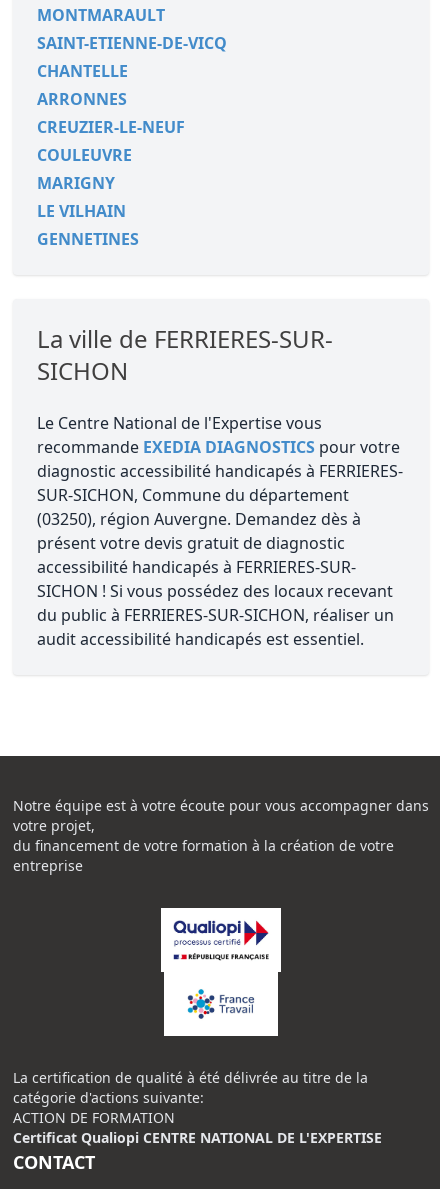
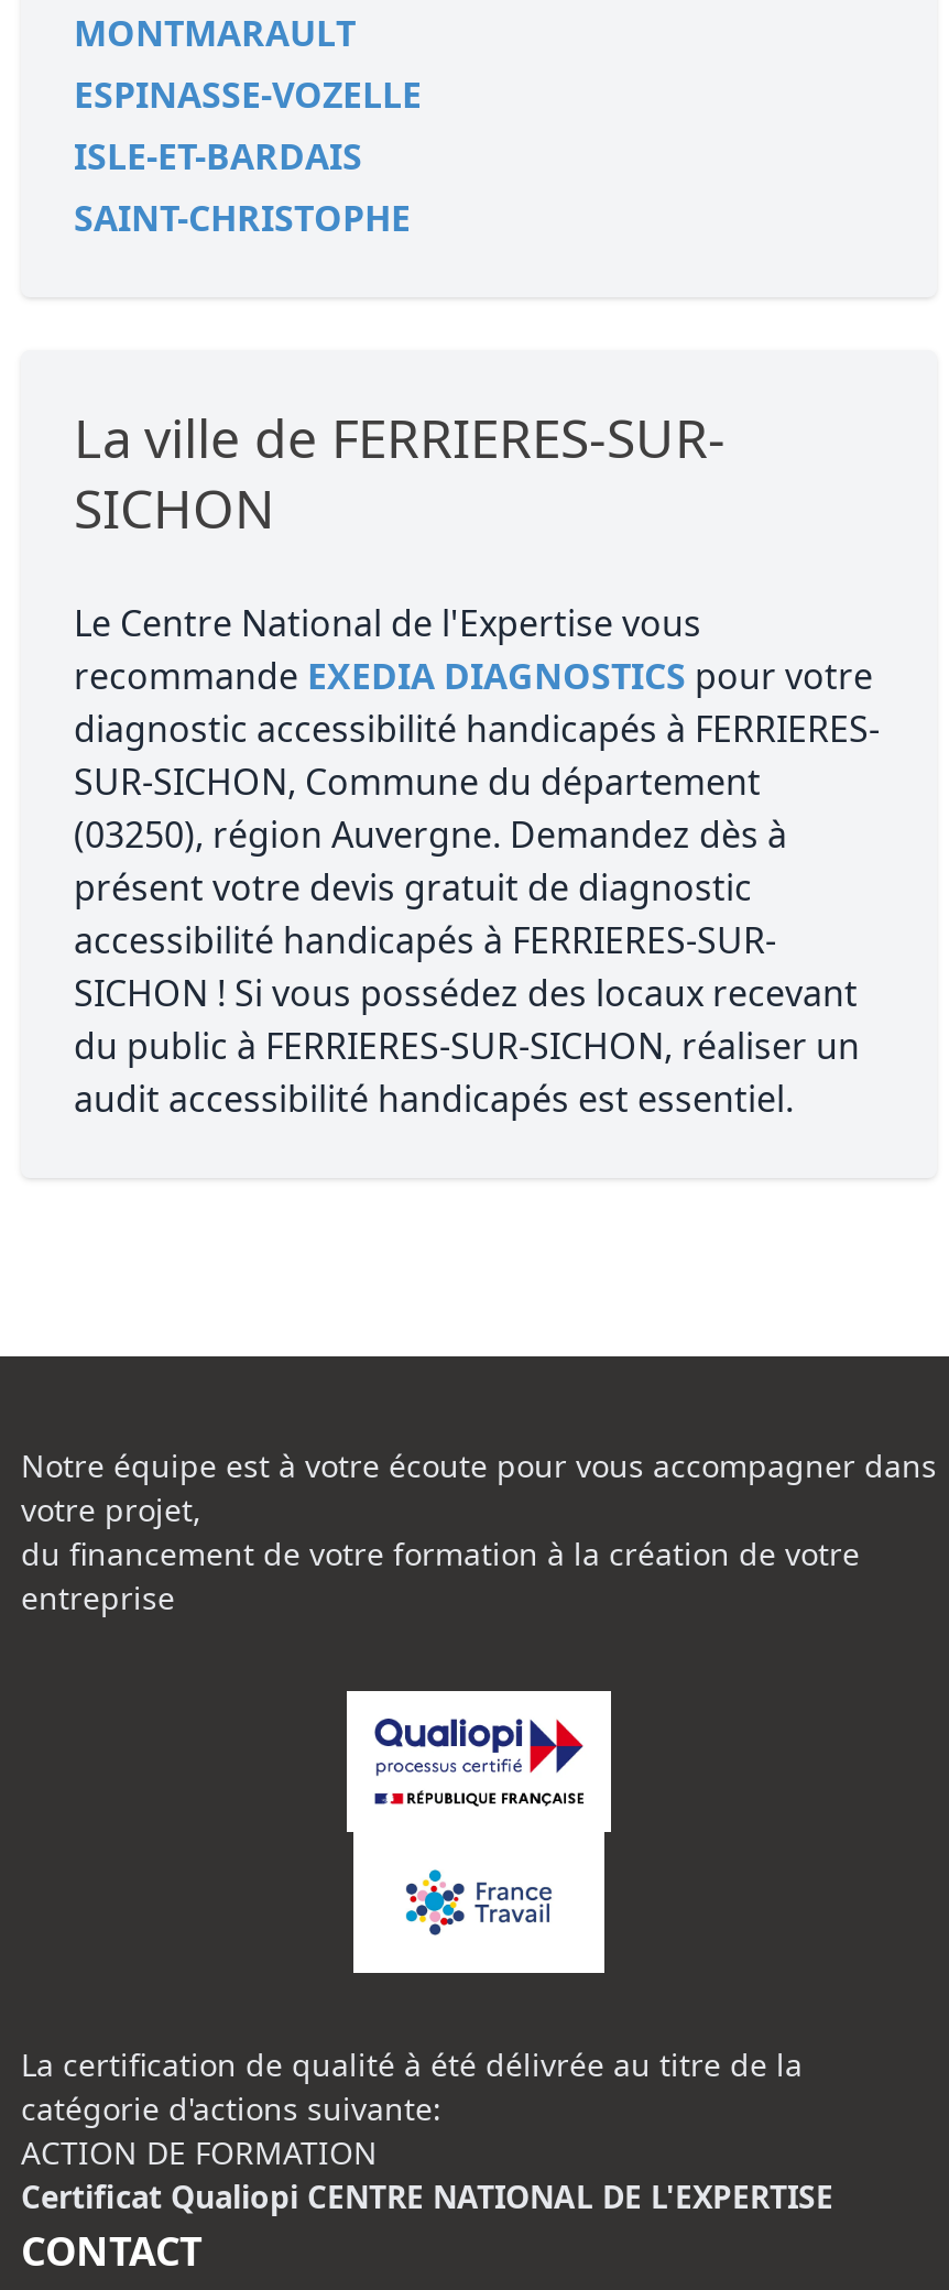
- SAINT-ETIENNE-DE-VICQ
- CHANTELLE
- ARRONNES
- CREUZIER-LE-NEUF
- COULEUVRE
- MARIGNY
- LE VILHAIN
- GENNETINES
+ ESPINASSE-VOZELLE
+ ISLE-ET-BARDAIS
+ SAINT-CHRISTOPHE
